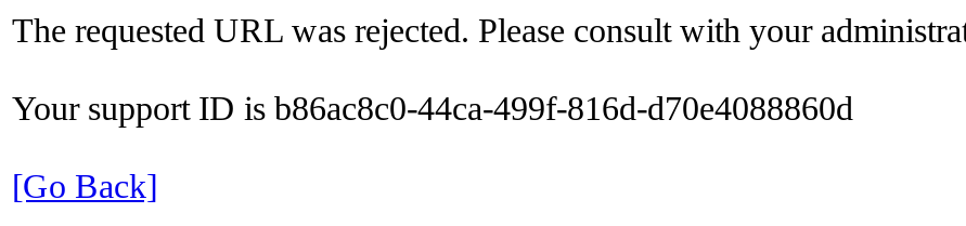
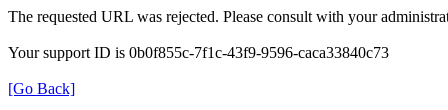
- Your support ID is b86ac8c0-44ca-499f-816d-d70e4088860d
+ Your support ID is 0b0f855c-7f1c-43f9-9596-caca33840c73
